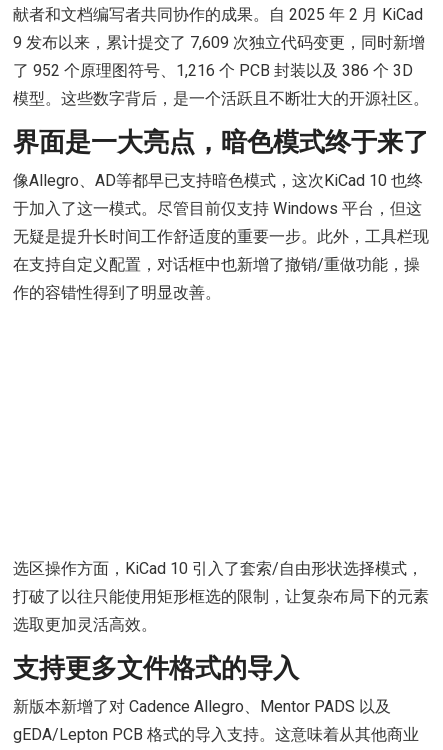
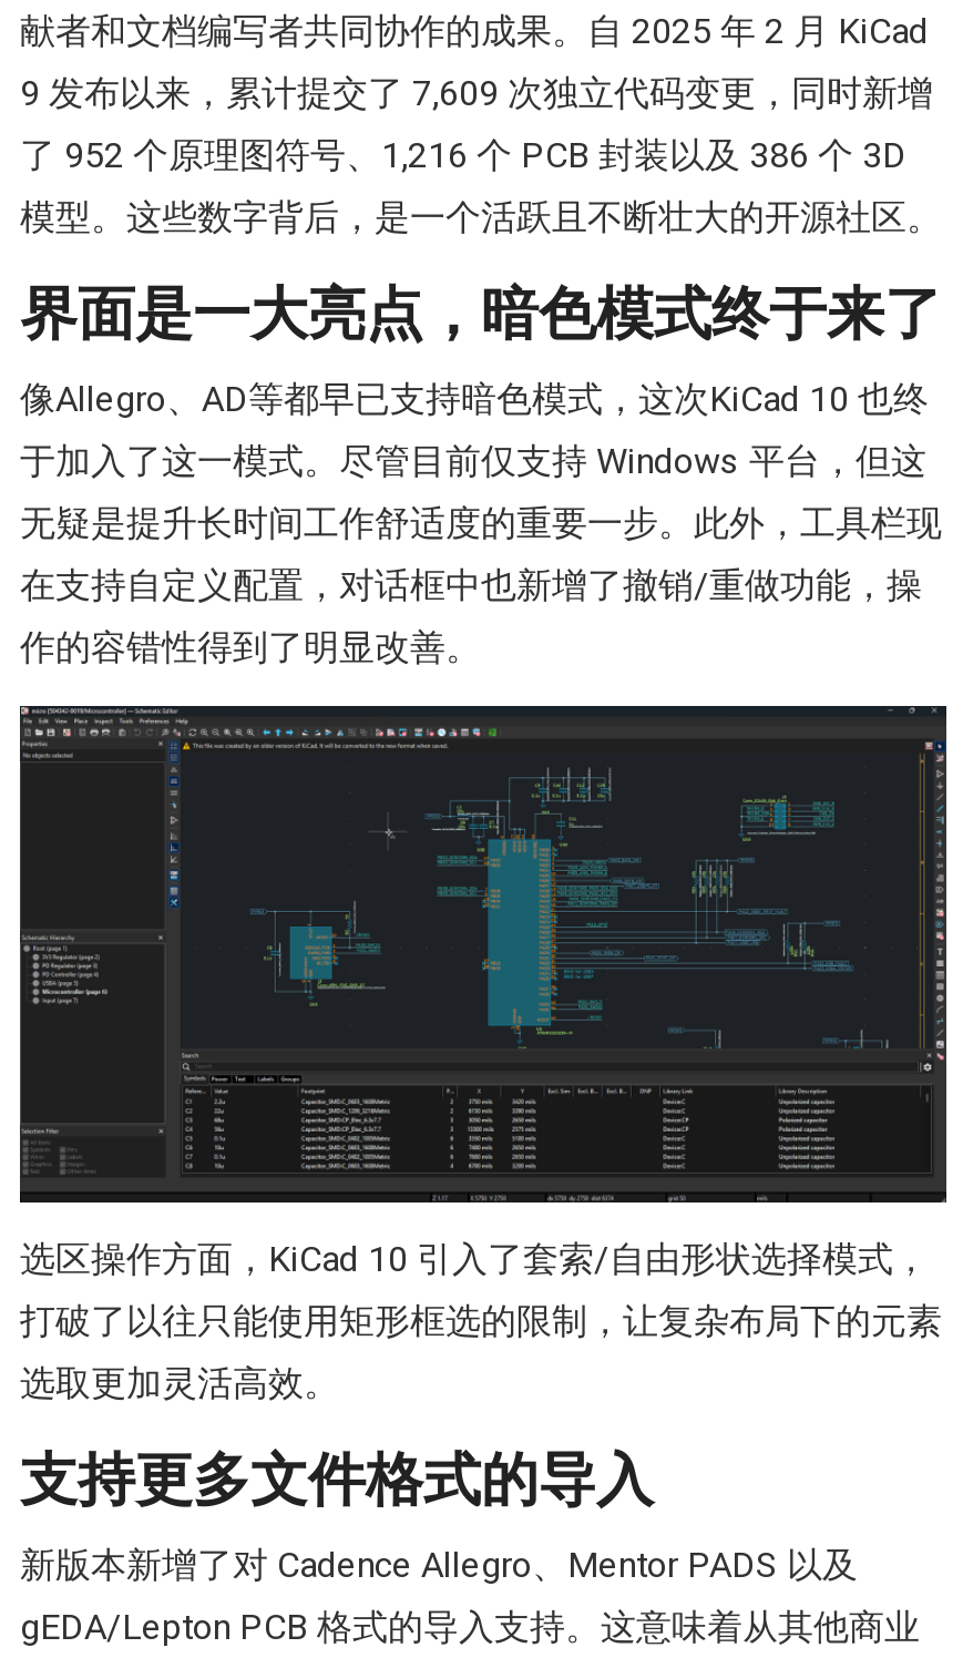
+ [image]
